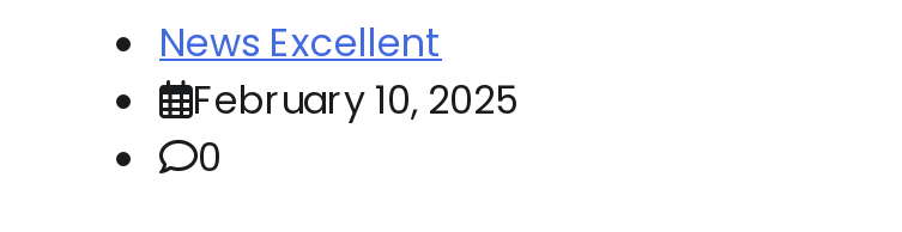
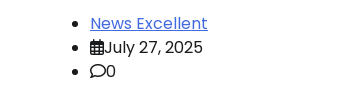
- February 10, 2025
+ July 27, 2025
